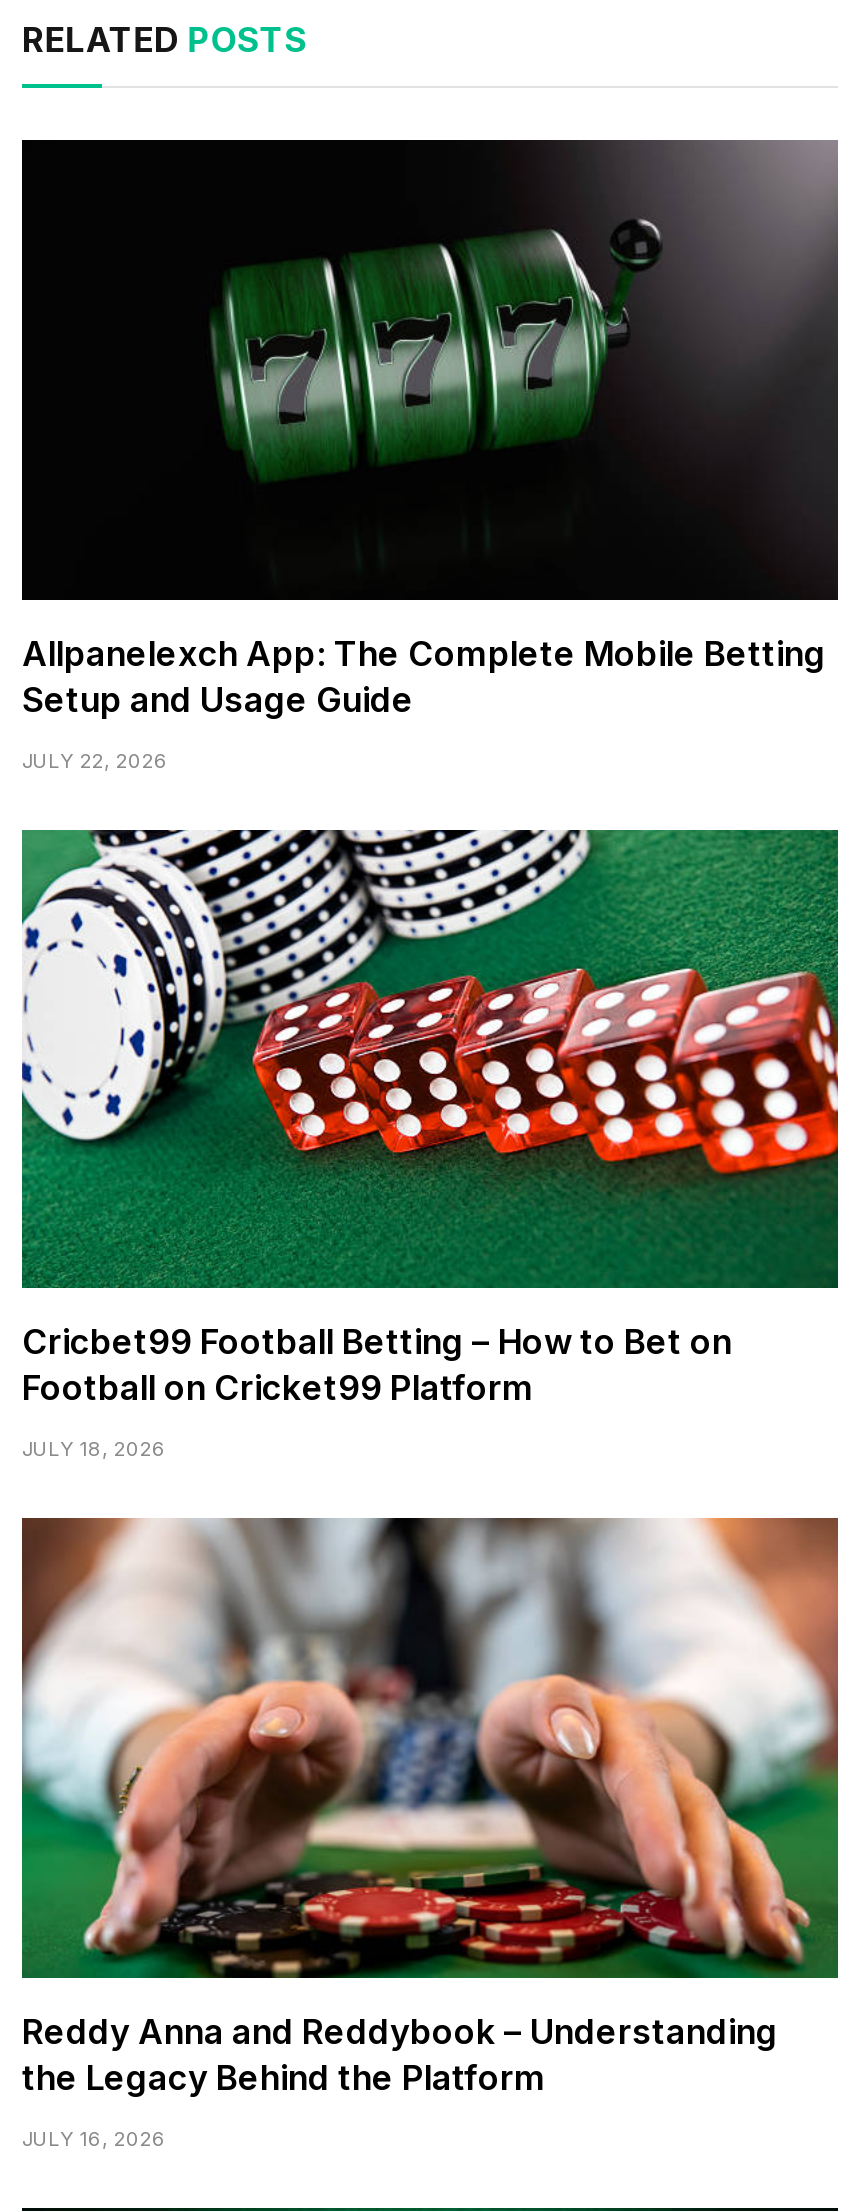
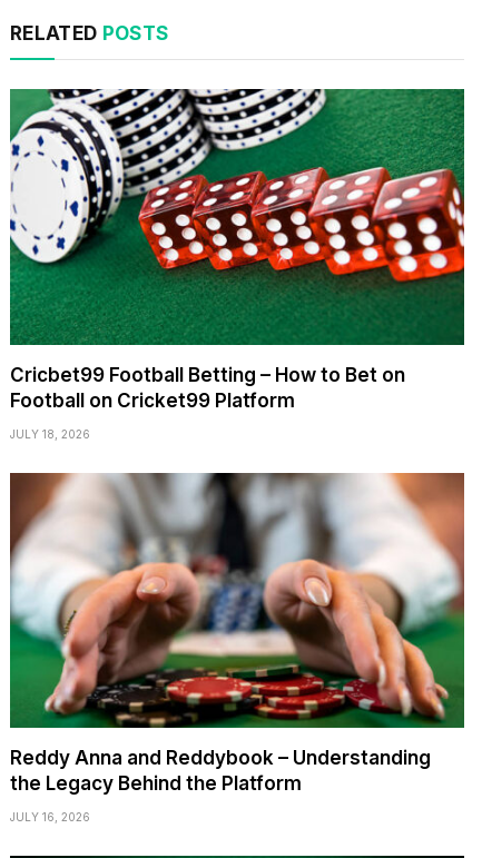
- [image]
- Allpanelexch App: The Complete Mobile Betting
- Setup and Usage Guide
- JULY 22, 2026
